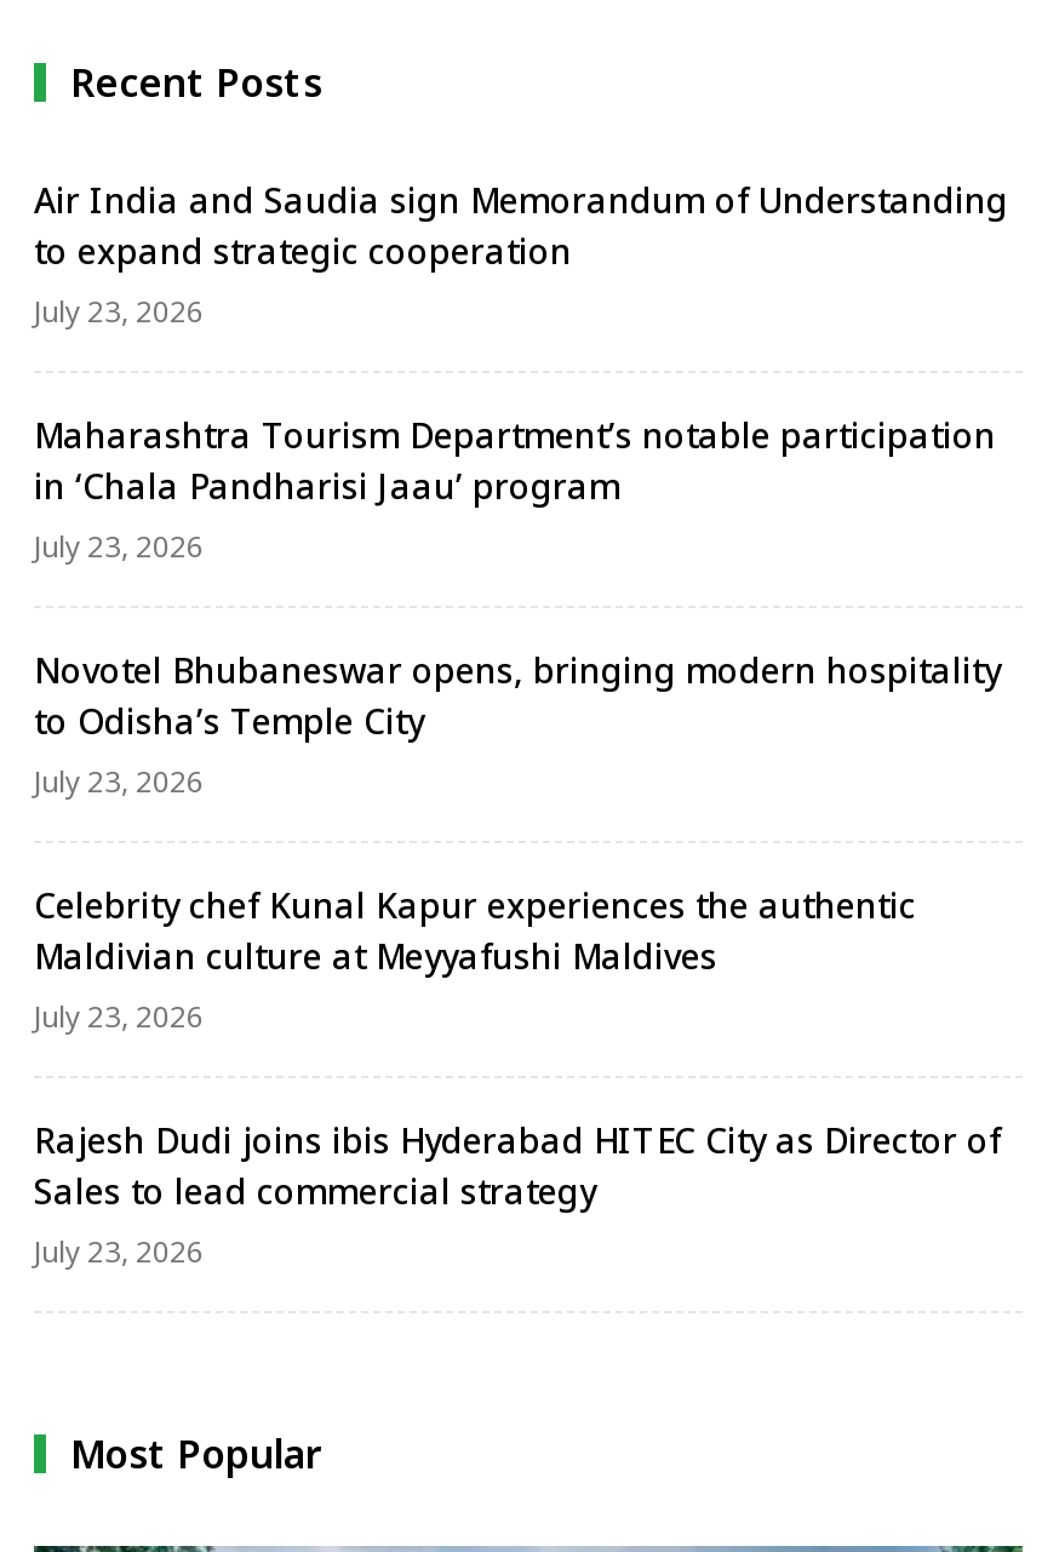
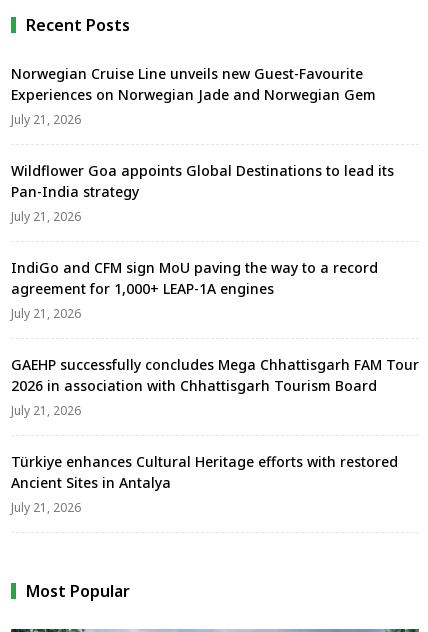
- Air India and Saudia sign Memorandum of Understanding
- to expand strategic cooperation
- July 23, 2026
+ Norwegian Cruise Line unveils new Guest-Favourite
+ Experiences on Norwegian Jade and Norwegian Gem
+ July 21, 2026

- Maharashtra Tourism Department’s notable participation
- in ‘Chala Pandharisi Jaau’ program
- July 23, 2026
+ Wildflower Goa appoints Global Destinations to lead its
+ Pan-India strategy
+ July 21, 2026

- Novotel Bhubaneswar opens, bringing modern hospitality
- to Odisha’s Temple City
- July 23, 2026
+ IndiGo and CFM sign MoU paving the way to a record
+ agreement for 1,000+ LEAP-1A engines
+ July 21, 2026

- Celebrity chef Kunal Kapur experiences the authentic
- Maldivian culture at Meyyafushi Maldives
- July 23, 2026
+ GAEHP successfully concludes Mega Chhattisgarh FAM Tour
+ 2026 in association with Chhattisgarh Tourism Board
+ July 21, 2026

- Rajesh Dudi joins ibis Hyderabad HITEC City as Director of
- Sales to lead commercial strategy
- July 23, 2026
+ Türkiye enhances Cultural Heritage efforts with restored
+ Ancient Sites in Antalya
+ July 21, 2026
